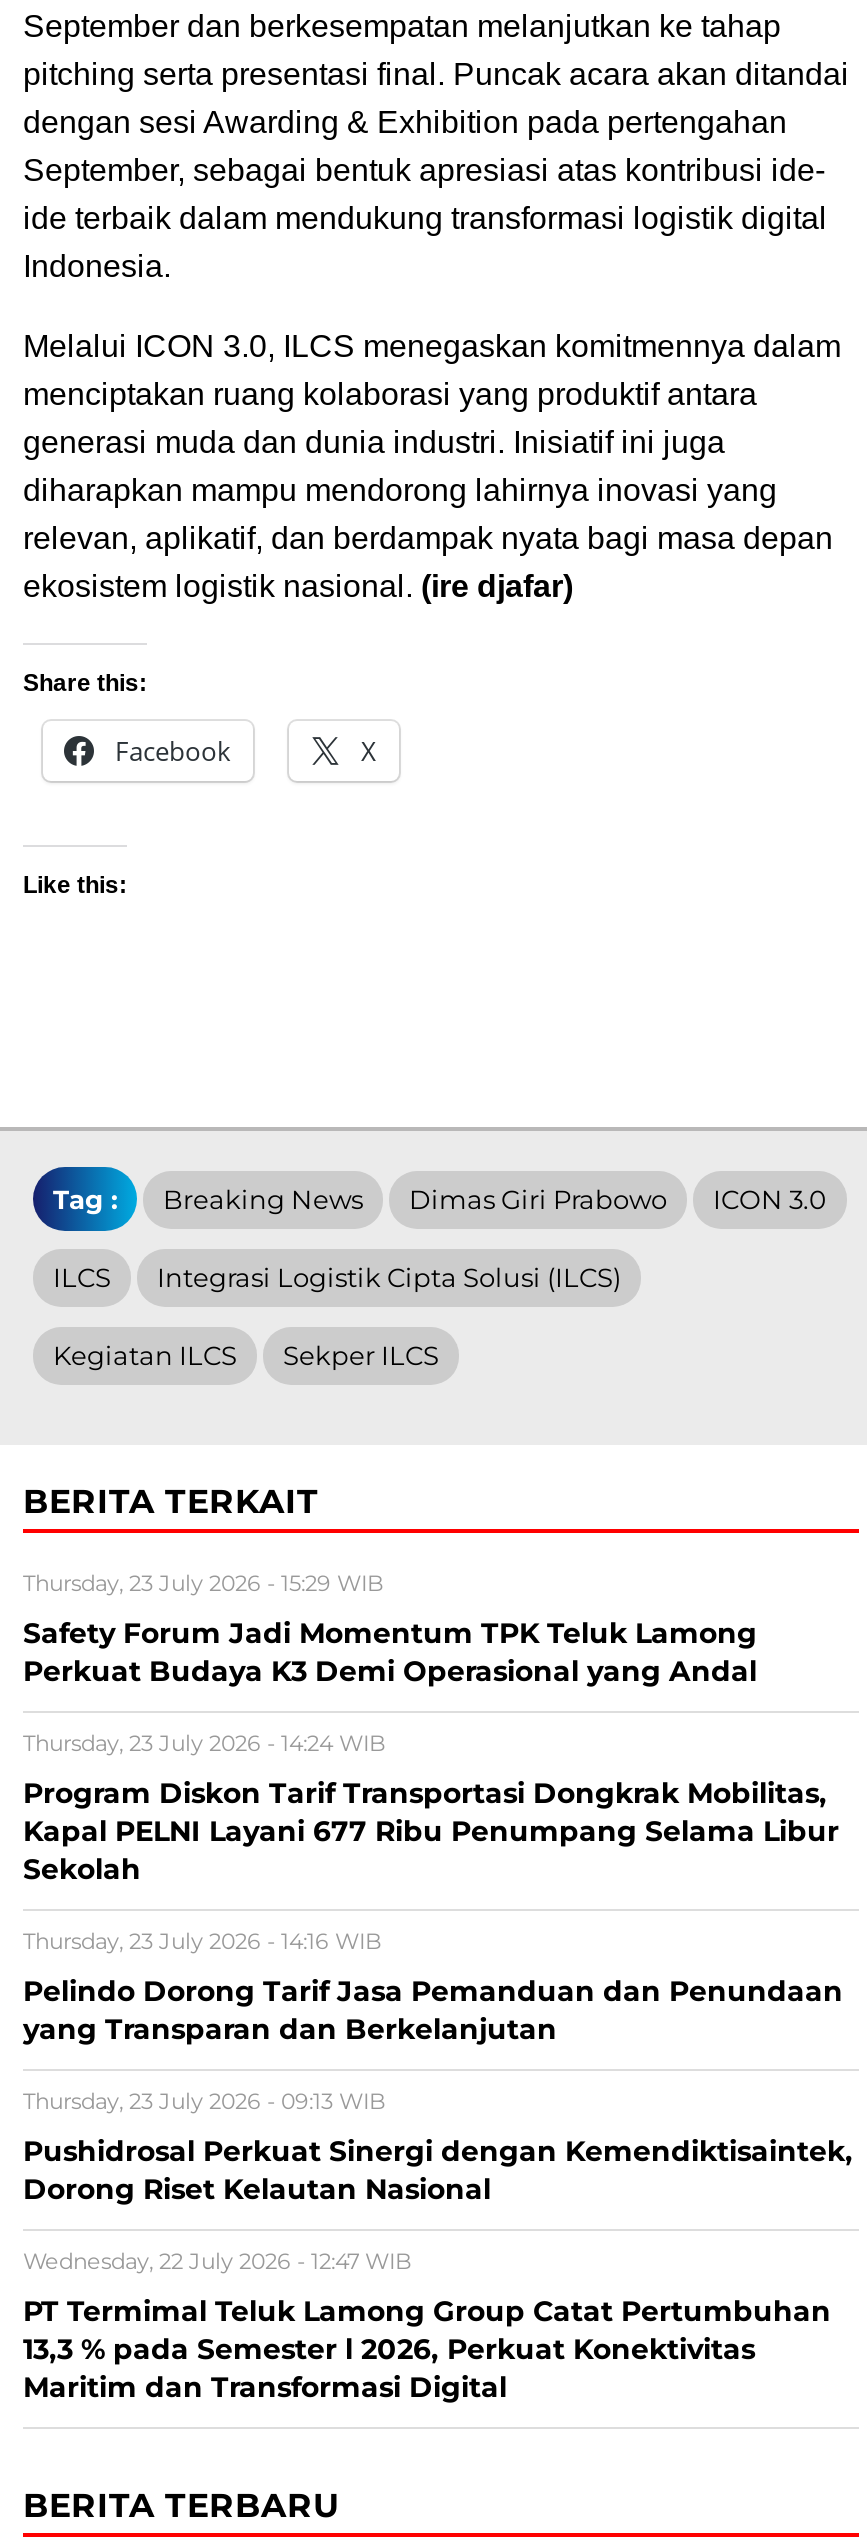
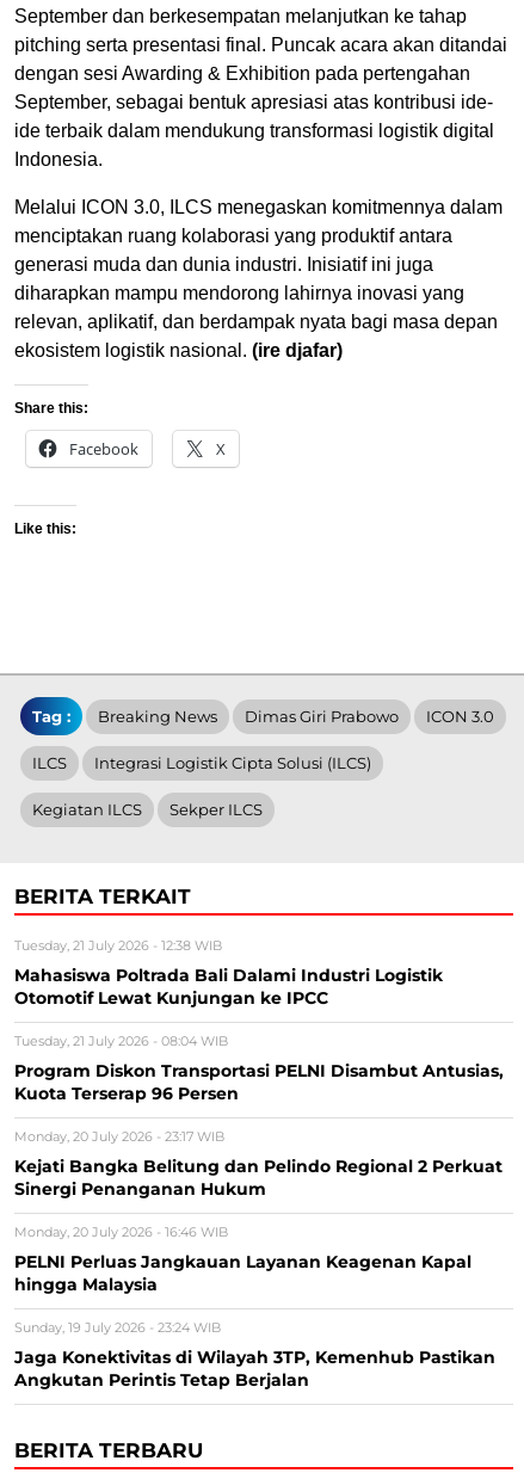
- Thursday, 23 July 2026 - 15:29 WIB
+ Tuesday, 21 July 2026 - 12:38 WIB

- Safety Forum Jadi Momentum TPK Teluk Lamong
- Perkuat Budaya K3 Demi Operasional yang Andal
+ Mahasiswa Poltrada Bali Dalami Industri Logistik
+ Otomotif Lewat Kunjungan ke IPCC

- Thursday, 23 July 2026 - 14:24 WIB
+ Tuesday, 21 July 2026 - 08:04 WIB

- Program Diskon Tarif Transportasi Dongkrak Mobilitas,
- Kapal PELNI Layani 677 Ribu Penumpang Selama Libur
- Sekolah
+ Program Diskon Transportasi PELNI Disambut Antusias,
+ Kuota Terserap 96 Persen

- Thursday, 23 July 2026 - 14:16 WIB
+ Monday, 20 July 2026 - 23:17 WIB

- Pelindo Dorong Tarif Jasa Pemanduan dan Penundaan
- yang Transparan dan Berkelanjutan
+ Kejati Bangka Belitung dan Pelindo Regional 2 Perkuat
+ Sinergi Penanganan Hukum

- Thursday, 23 July 2026 - 09:13 WIB
+ Monday, 20 July 2026 - 16:46 WIB

- Pushidrosal Perkuat Sinergi dengan Kemendiktisaintek,
- Dorong Riset Kelautan Nasional
+ PELNI Perluas Jangkauan Layanan Keagenan Kapal
+ hingga Malaysia

- Wednesday, 22 July 2026 - 12:47 WIB
+ Sunday, 19 July 2026 - 23:24 WIB

- PT Termimal Teluk Lamong Group Catat Pertumbuhan
- 13,3 % pada Semester l 2026, Perkuat Konektivitas
- Maritim dan Transformasi Digital
+ Jaga Konektivitas di Wilayah 3TP, Kemenhub Pastikan
+ Angkutan Perintis Tetap Berjalan
